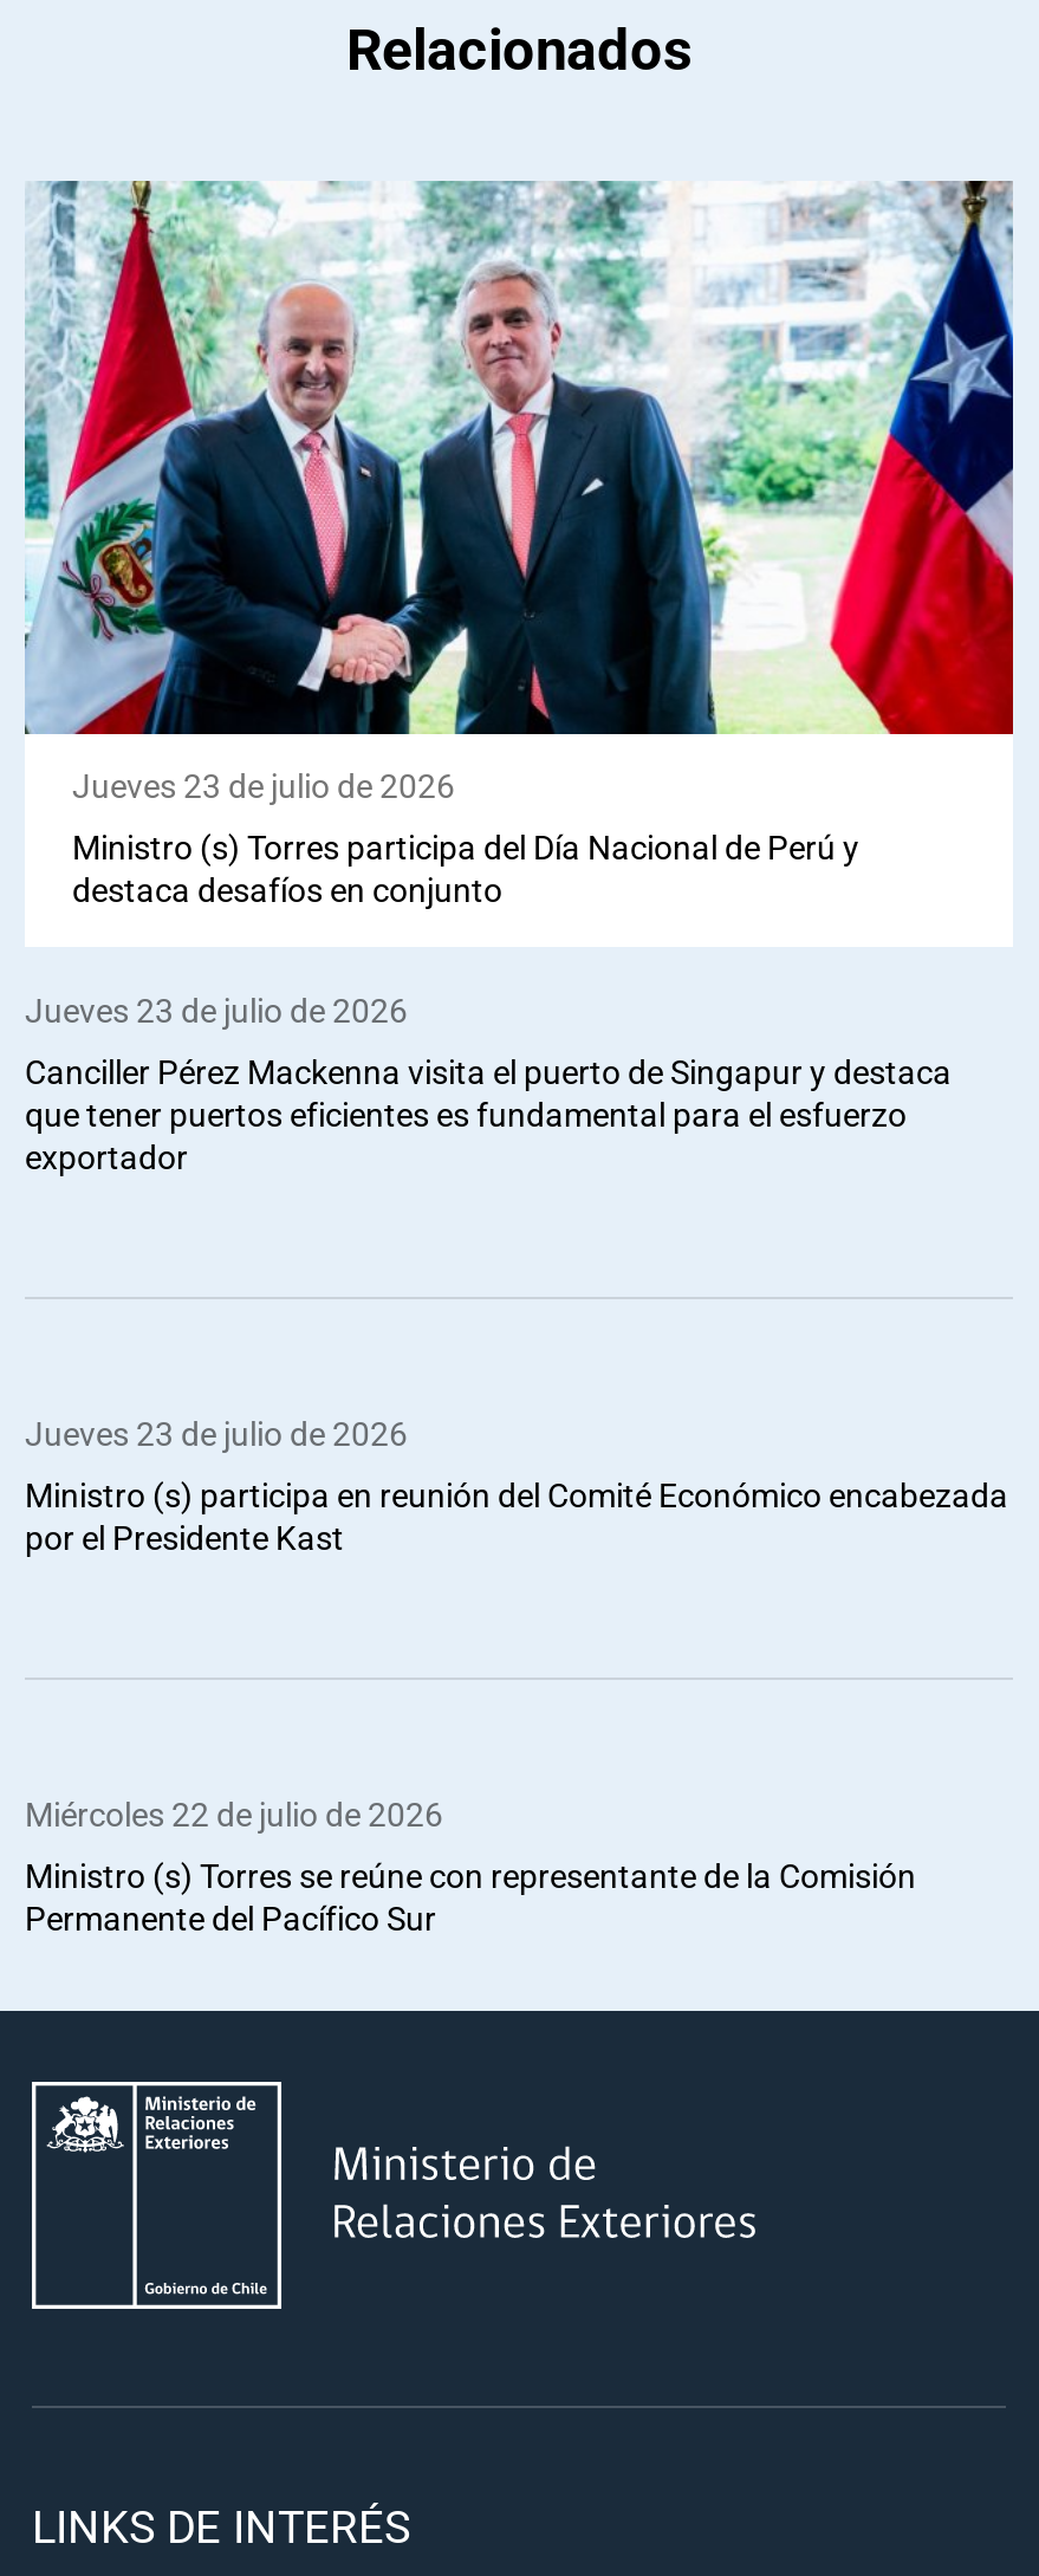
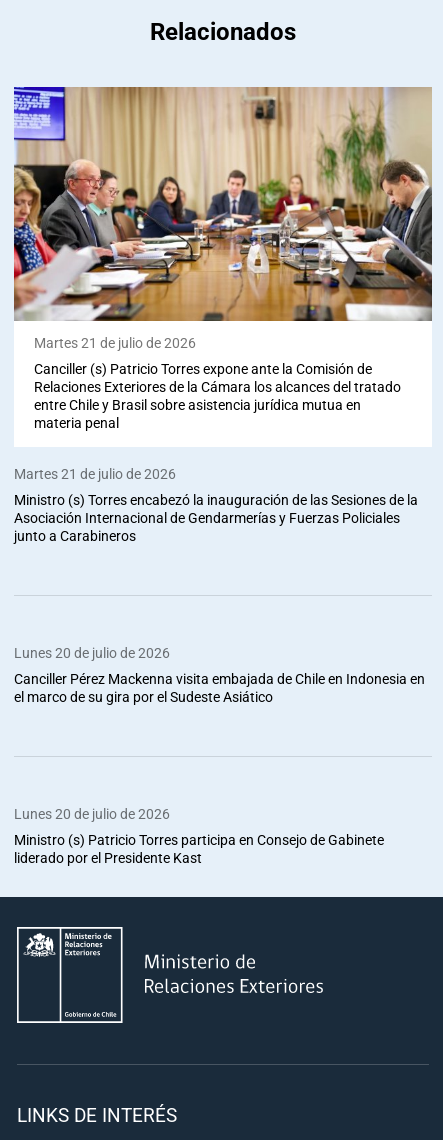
- [image]
- Jueves 23 de julio de 2026
- Ministro (s) Torres participa del Día Nacional de Perú y
- destaca desafíos en conjunto
+ [image]
+ Martes 21 de julio de 2026
+ Canciller (s) Patricio Torres expone ante la Comisión de
+ Relaciones Exteriores de la Cámara los alcances del tratado
+ entre Chile y Brasil sobre asistencia jurídica mutua en
+ materia penal

- Jueves 23 de julio de 2026
- Canciller Pérez Mackenna visita el puerto de Singapur y destaca
- que tener puertos eficientes es fundamental para el esfuerzo
- exportador
+ Martes 21 de julio de 2026
+ Ministro (s) Torres encabezó la inauguración de las Sesiones de la
+ Asociación Internacional de Gendarmerías y Fuerzas Policiales
+ junto a Carabineros

- Jueves 23 de julio de 2026
- Ministro (s) participa en reunión del Comité Económico encabezada
- por el Presidente Kast
+ Lunes 20 de julio de 2026
+ Canciller Pérez Mackenna visita embajada de Chile en Indonesia en
+ el marco de su gira por el Sudeste Asiático

- Miércoles 22 de julio de 2026
- Ministro (s) Torres se reúne con representante de la Comisión
- Permanente del Pacífico Sur
+ Lunes 20 de julio de 2026
+ Ministro (s) Patricio Torres participa en Consejo de Gabinete
+ liderado por el Presidente Kast
